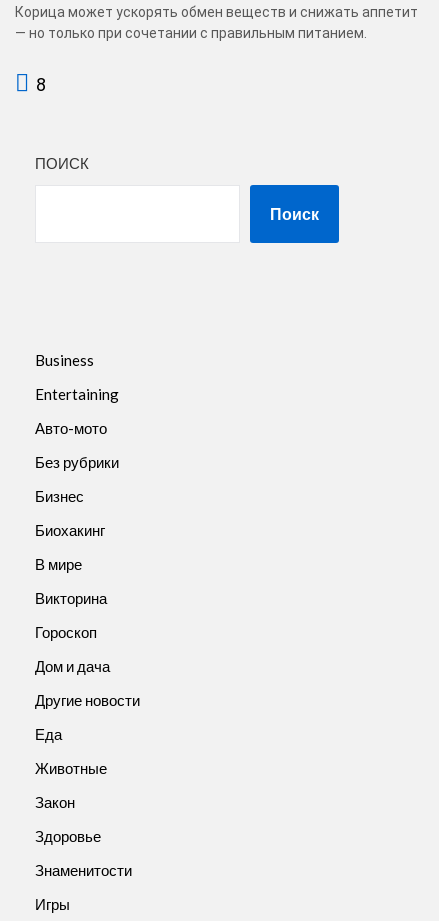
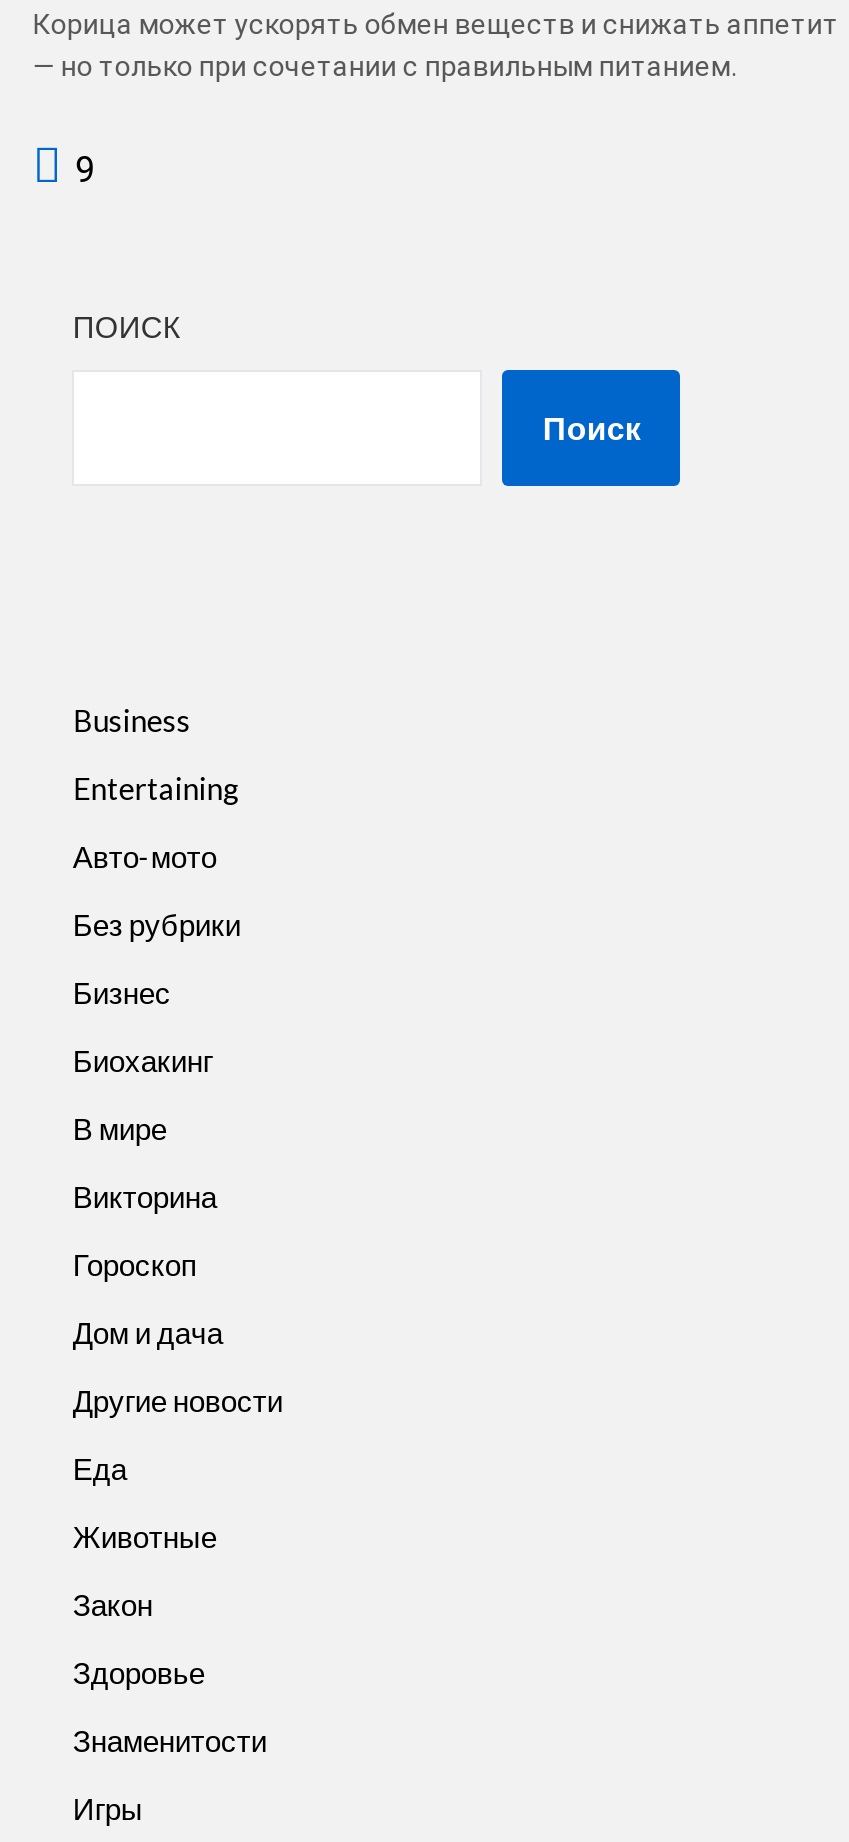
- 8
+ 9
